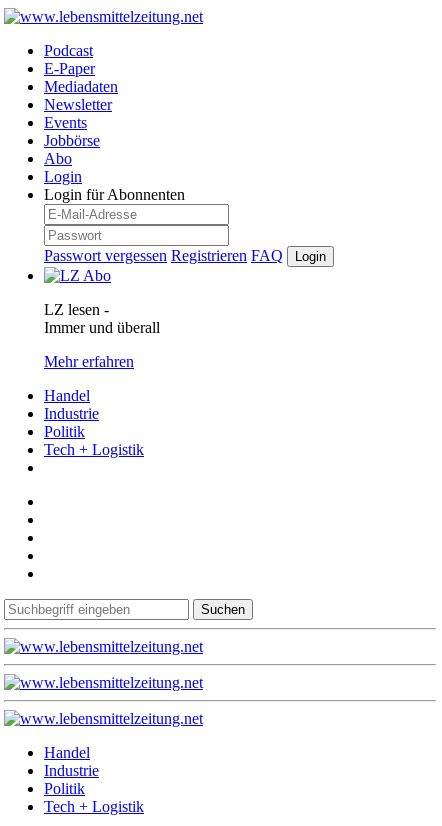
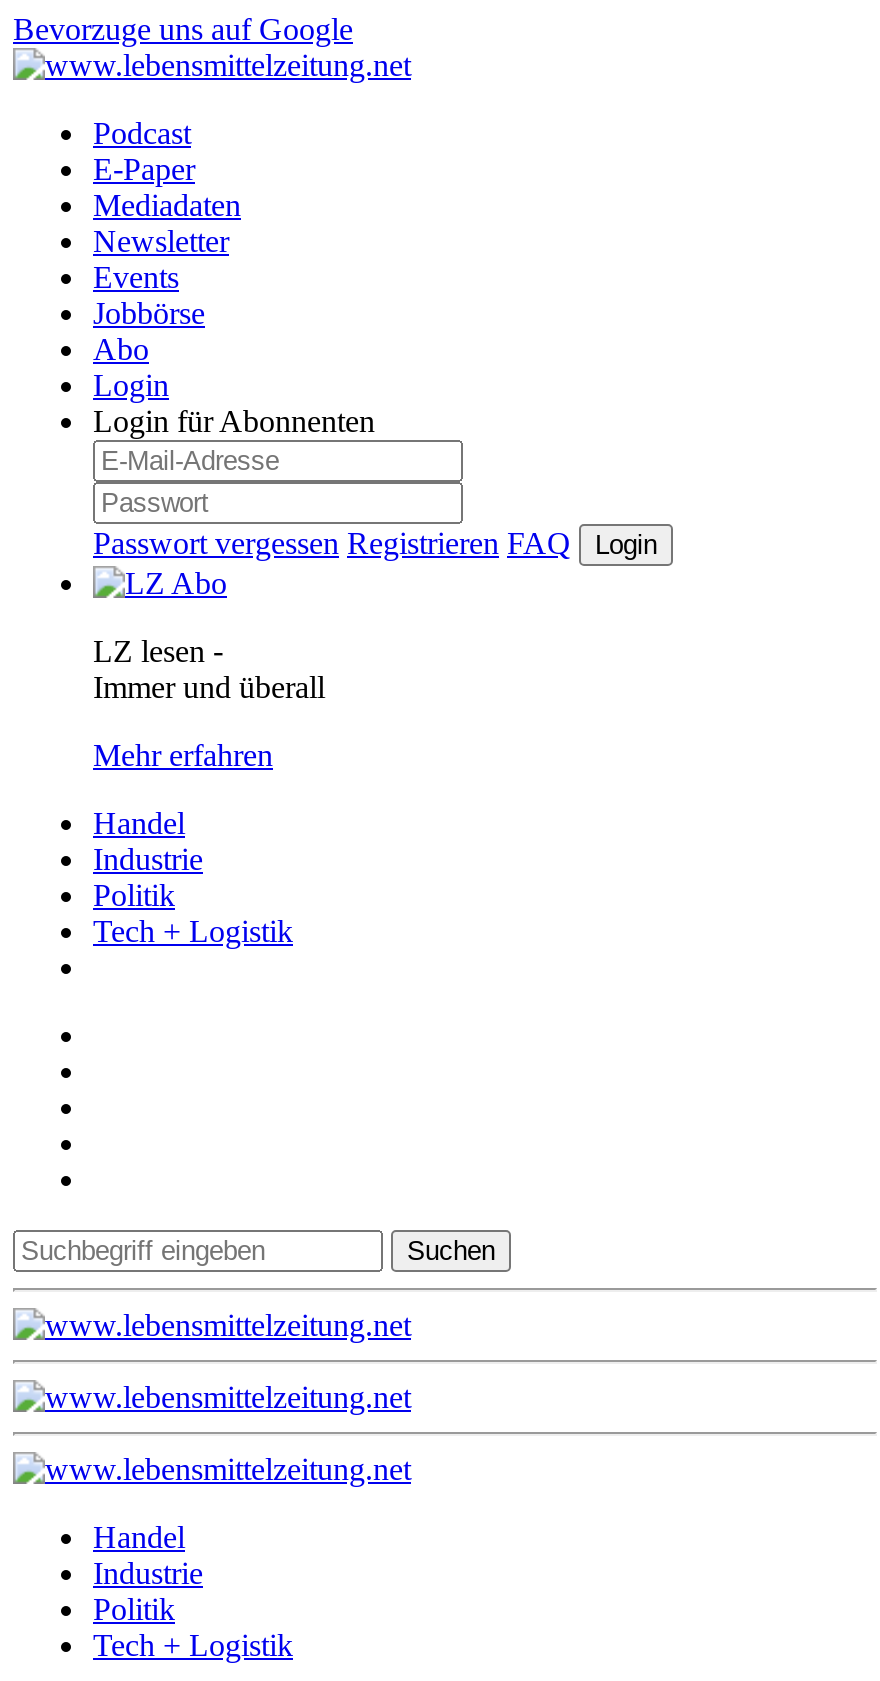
+ Bevorzuge uns auf Google
